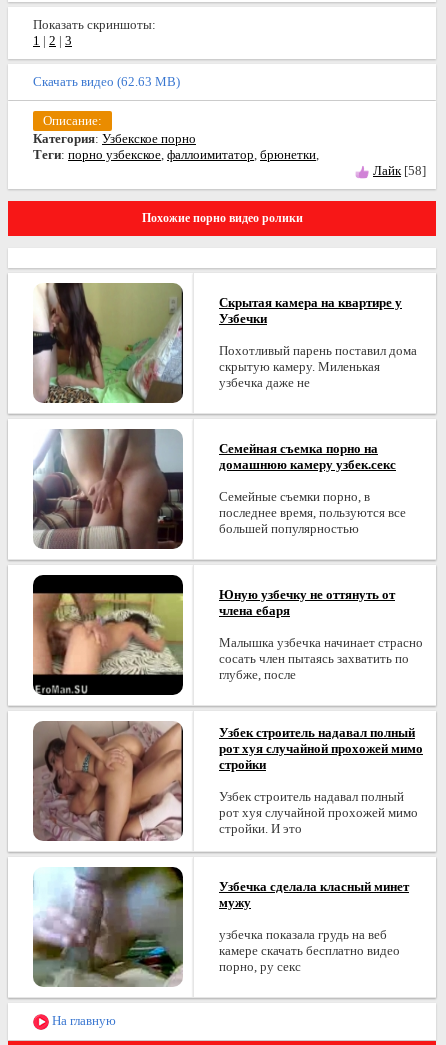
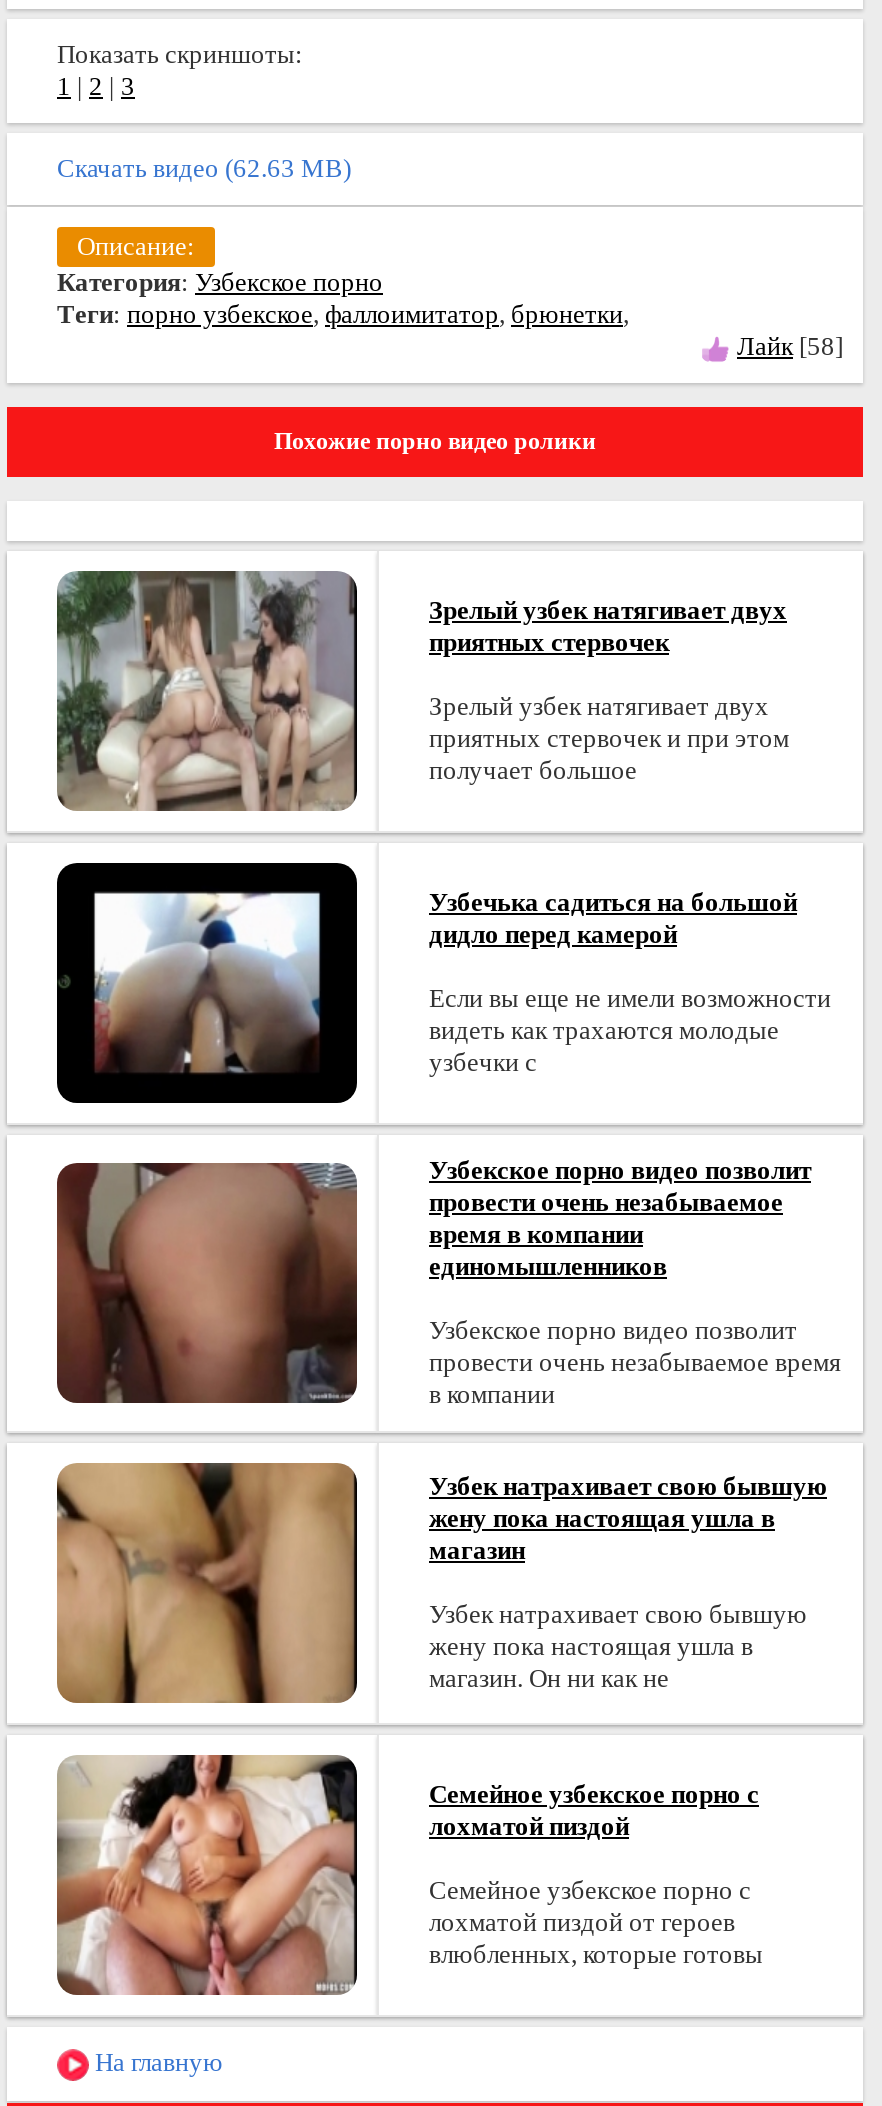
- [image]
- Скрытая камера на квартире у
- Узбечки
+ [image]
+ Зрелый узбек натягивает двух
+ приятных стервочек

- Похотливый парень поставил дома
- скрытую камеру. Миленькая
- узбечка даже не
+ Зрелый узбек натягивает двух
+ приятных стервочек и при этом
+ получает большое

- [image]
- Семейная съемка порно на
- домашнюю камеру узбек.секс
+ [image]
+ Узбечька садиться на большой
+ дидло перед камерой

- Семейные съемки порно, в
- последнее время, пользуются все
- большей популярностью
+ Если вы еще не имели возможности
+ видеть как трахаются молодые
+ узбечки с

- [image]
- Юную узбечку не оттянуть от
- члена ебаря
+ [image]
+ Узбекское порно видео позволит
+ провести очень незабываемое
+ время в компании
+ единомышленников

- Малышка узбечка начинает страсно
- сосать член пытаясь захватить по
- глубже, после
+ Узбекское порно видео позволит
+ провести очень незабываемое время
+ в компании

- [image]
- Узбек строитель надавал полный
- рот хуя случайной прохожей мимо
- стройки
+ [image]
+ Узбек натрахивает свою бывшую
+ жену пока настоящая ушла в
+ магазин

- Узбек строитель надавал полный
- рот хуя случайной прохожей мимо
- стройки. И это
+ Узбек натрахивает свою бывшую
+ жену пока настоящая ушла в
+ магазин. Он ни как не

- [image]
- Узбечка сделала класный минет
- мужу
+ [image]
+ Семейное узбекское порно с
+ лохматой пиздой

- узбечка показала грудь на веб
- камере скачать бесплатно видео
- порно, ру секс
+ Семейное узбекское порно с
+ лохматой пиздой от героев
+ влюбленных, которые готовы
